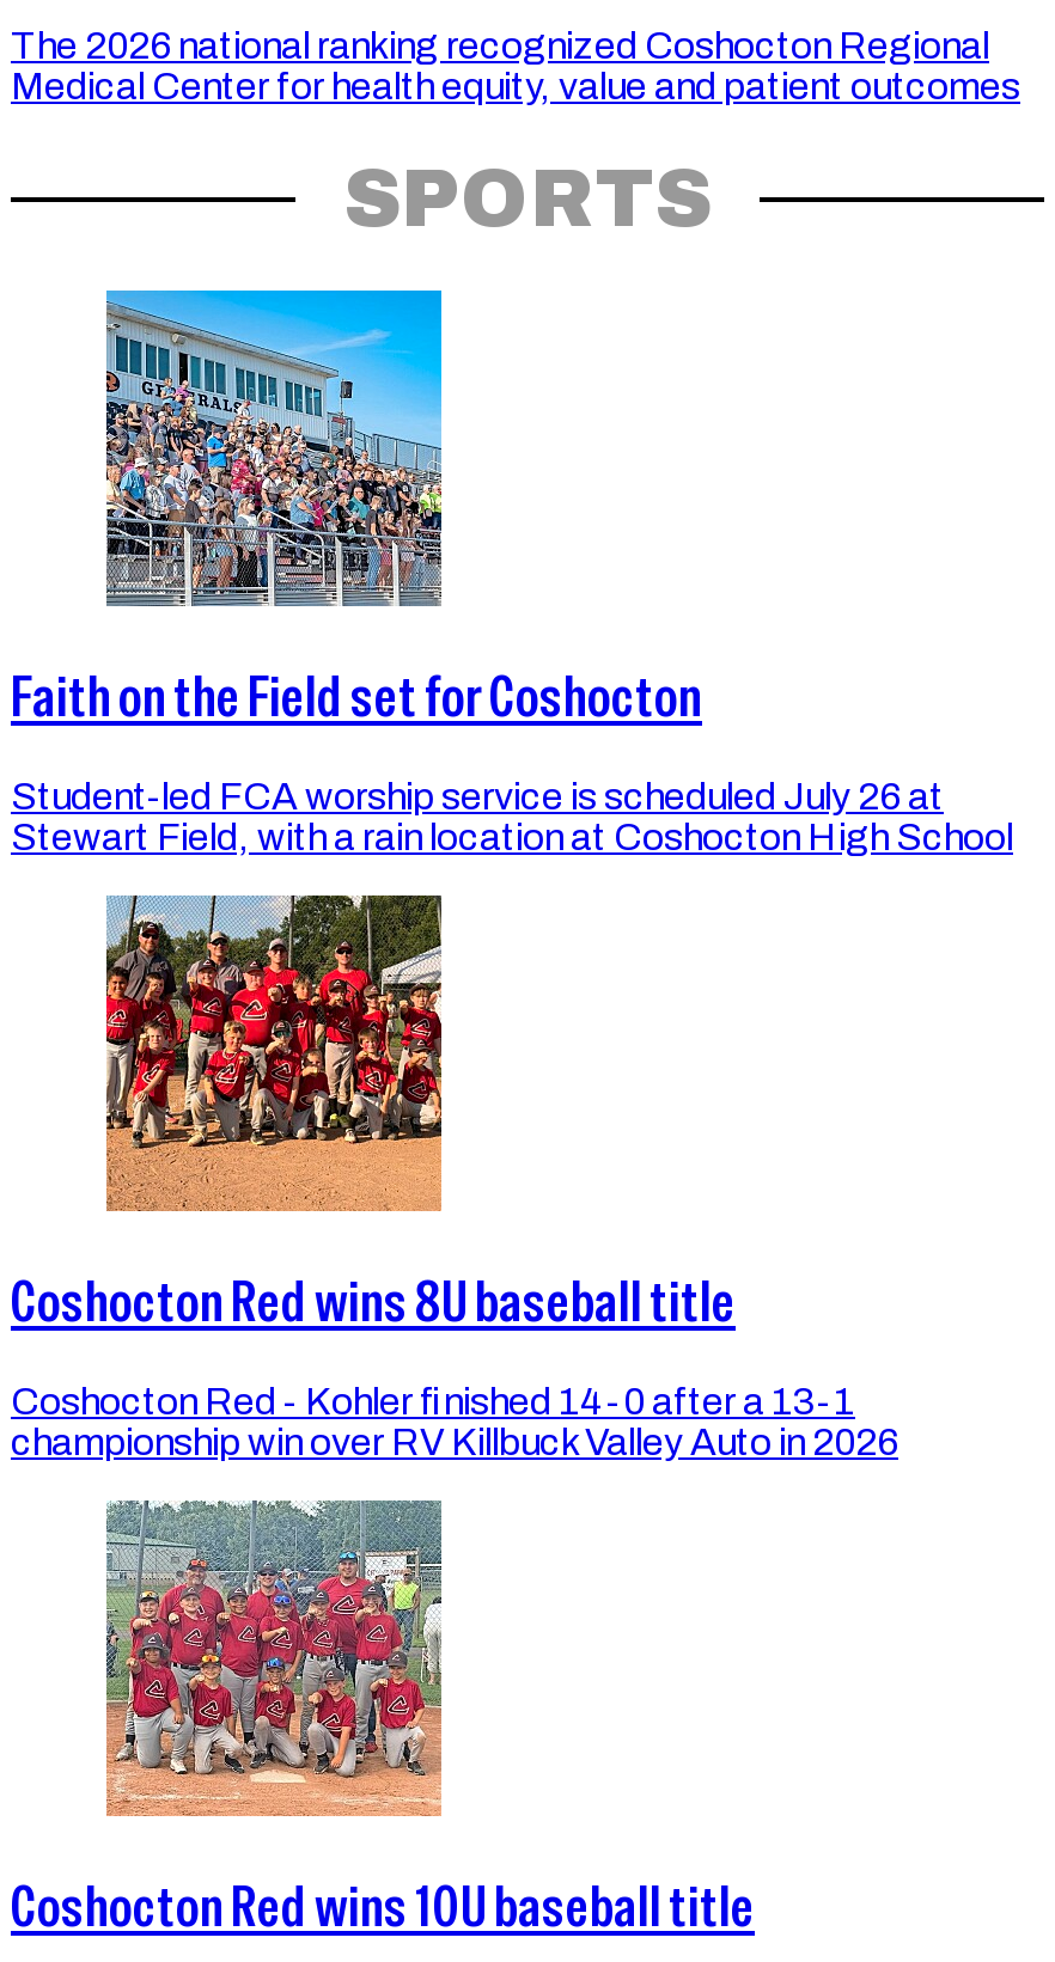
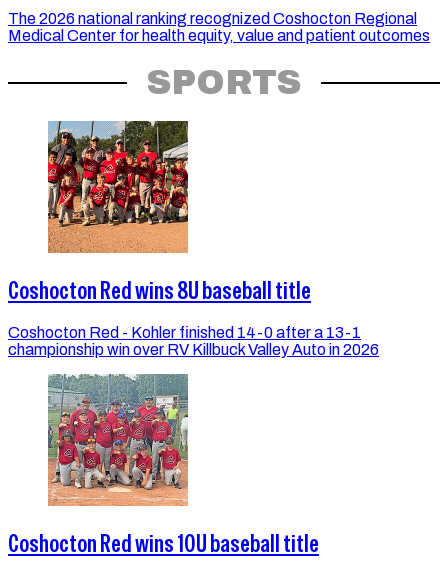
- [image]
- Faith on the Field set for Coshocton
- Student-led FCA worship service is scheduled July 26 at
- Stewart Field, with a rain location at Coshocton High School
